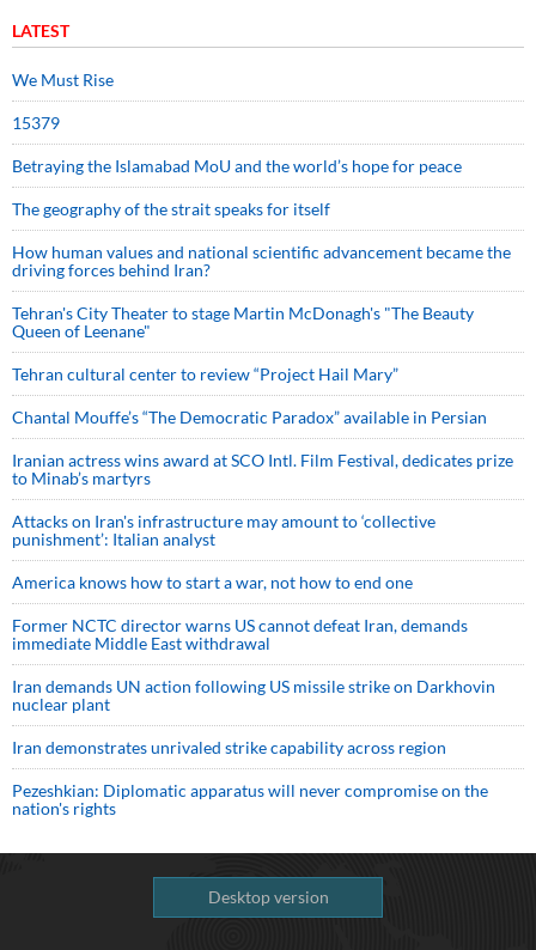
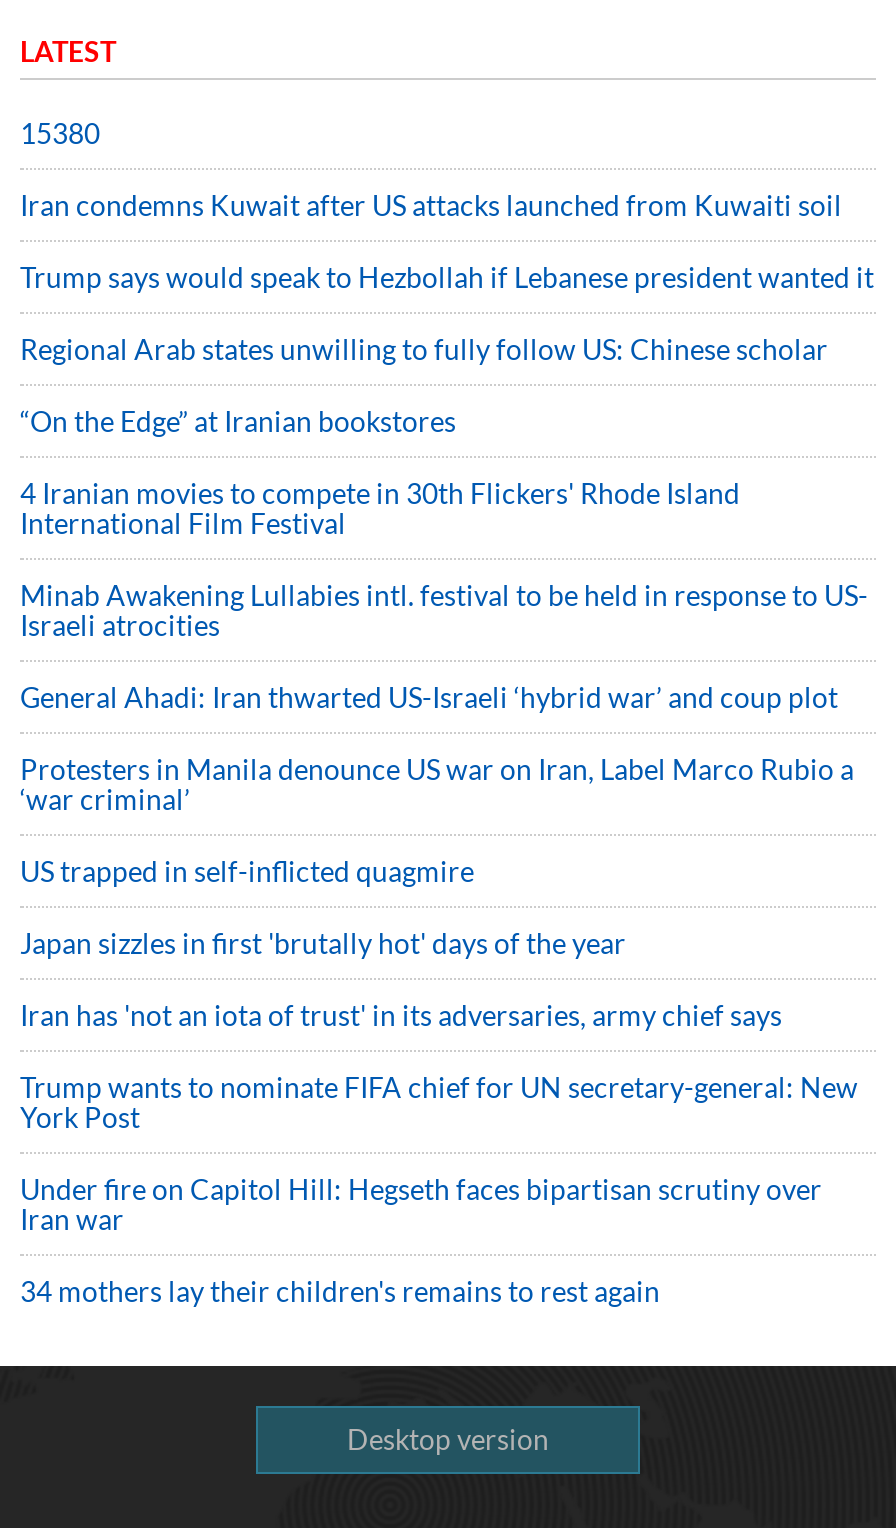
- We Must Rise
+ 15380

- 15379
+ Iran condemns Kuwait after US attacks launched from Kuwaiti soil

- Betraying the Islamabad MoU and the world’s hope for peace
+ Trump says would speak to Hezbollah if Lebanese president wanted it

- The geography of the strait speaks for itself
+ Regional Arab states unwilling to fully follow US: Chinese scholar

- How human values and national scientific advancement became the
- driving forces behind Iran?
+ “On the Edge” at Iranian bookstores

- Tehran's City Theater to stage Martin McDonagh's "The Beauty
- Queen of Leenane"
+ 4 Iranian movies to compete in 30th Flickers' Rhode Island
+ International Film Festival

- Tehran cultural center to review “Project Hail Mary”
+ Minab Awakening Lullabies intl. festival to be held in response to US-
+ Israeli atrocities

- Chantal Mouffe’s “The Democratic Paradox” available in Persian
+ General Ahadi: Iran thwarted US-Israeli ‘hybrid war’ and coup plot

- Iranian actress wins award at SCO Intl. Film Festival, dedicates prize
- to Minab’s martyrs
+ Protesters in Manila denounce US war on Iran, Label Marco Rubio a
+ ‘war criminal’

- Attacks on Iran's infrastructure may amount to ‘collective
- punishment’: Italian analyst
+ US trapped in self-inflicted quagmire

- America knows how to start a war, not how to end one
+ Japan sizzles in first 'brutally hot' days of the year

- Former NCTC director warns US cannot defeat Iran, demands
- immediate Middle East withdrawal
+ Iran has 'not an iota of trust' in its adversaries, army chief says

- Iran demands UN action following US missile strike on Darkhovin
- nuclear plant
+ Trump wants to nominate FIFA chief for UN secretary-general: New
+ York Post

- Iran demonstrates unrivaled strike capability across region
+ Under fire on Capitol Hill: Hegseth faces bipartisan scrutiny over
+ Iran war

- Pezeshkian: Diplomatic apparatus will never compromise on the
- nation's rights
+ 34 mothers lay their children's remains to rest again
